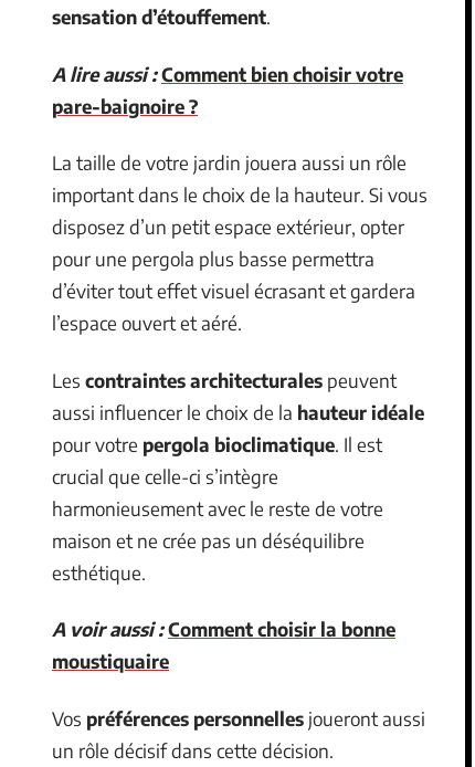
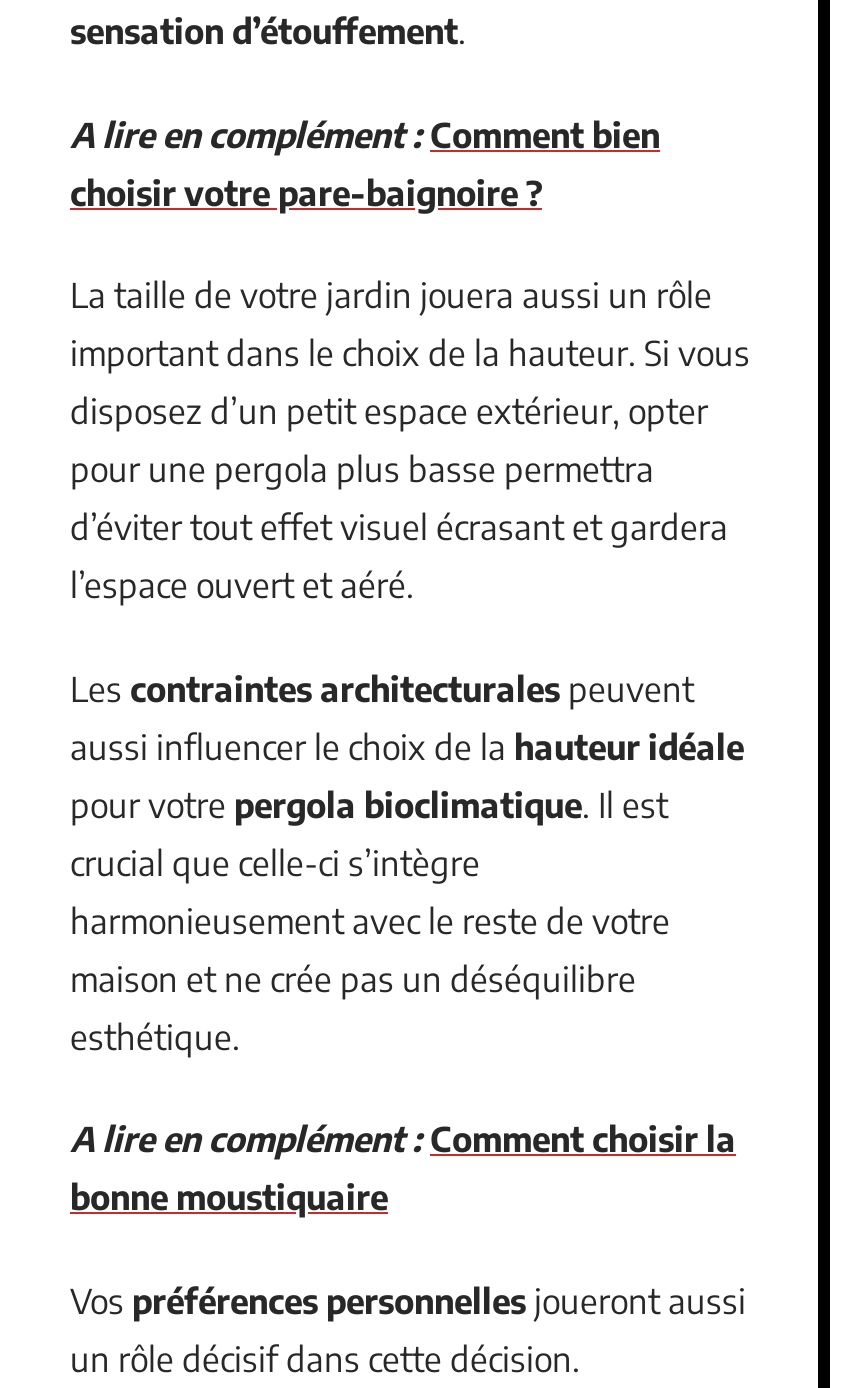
- A lire aussi : Comment bien choisir votre
- pare-baignoire ?
+ A lire en complément : Comment bien
+ choisir votre pare-baignoire ?

- A voir aussi : Comment choisir la bonne
- moustiquaire
+ A lire en complément : Comment choisir la
+ bonne moustiquaire
